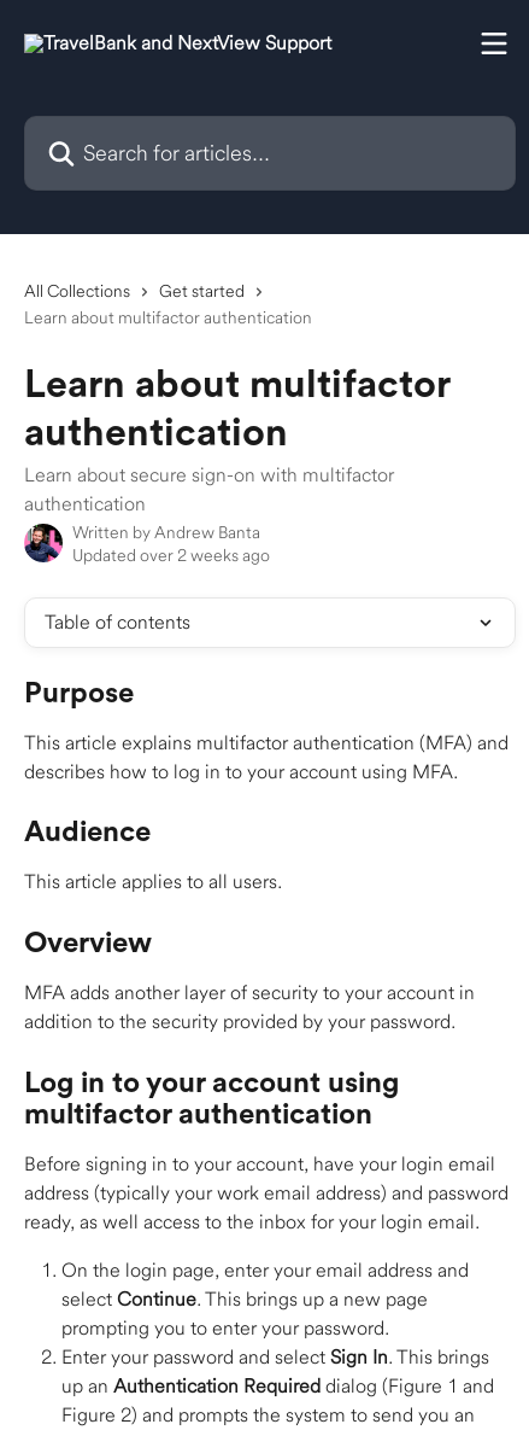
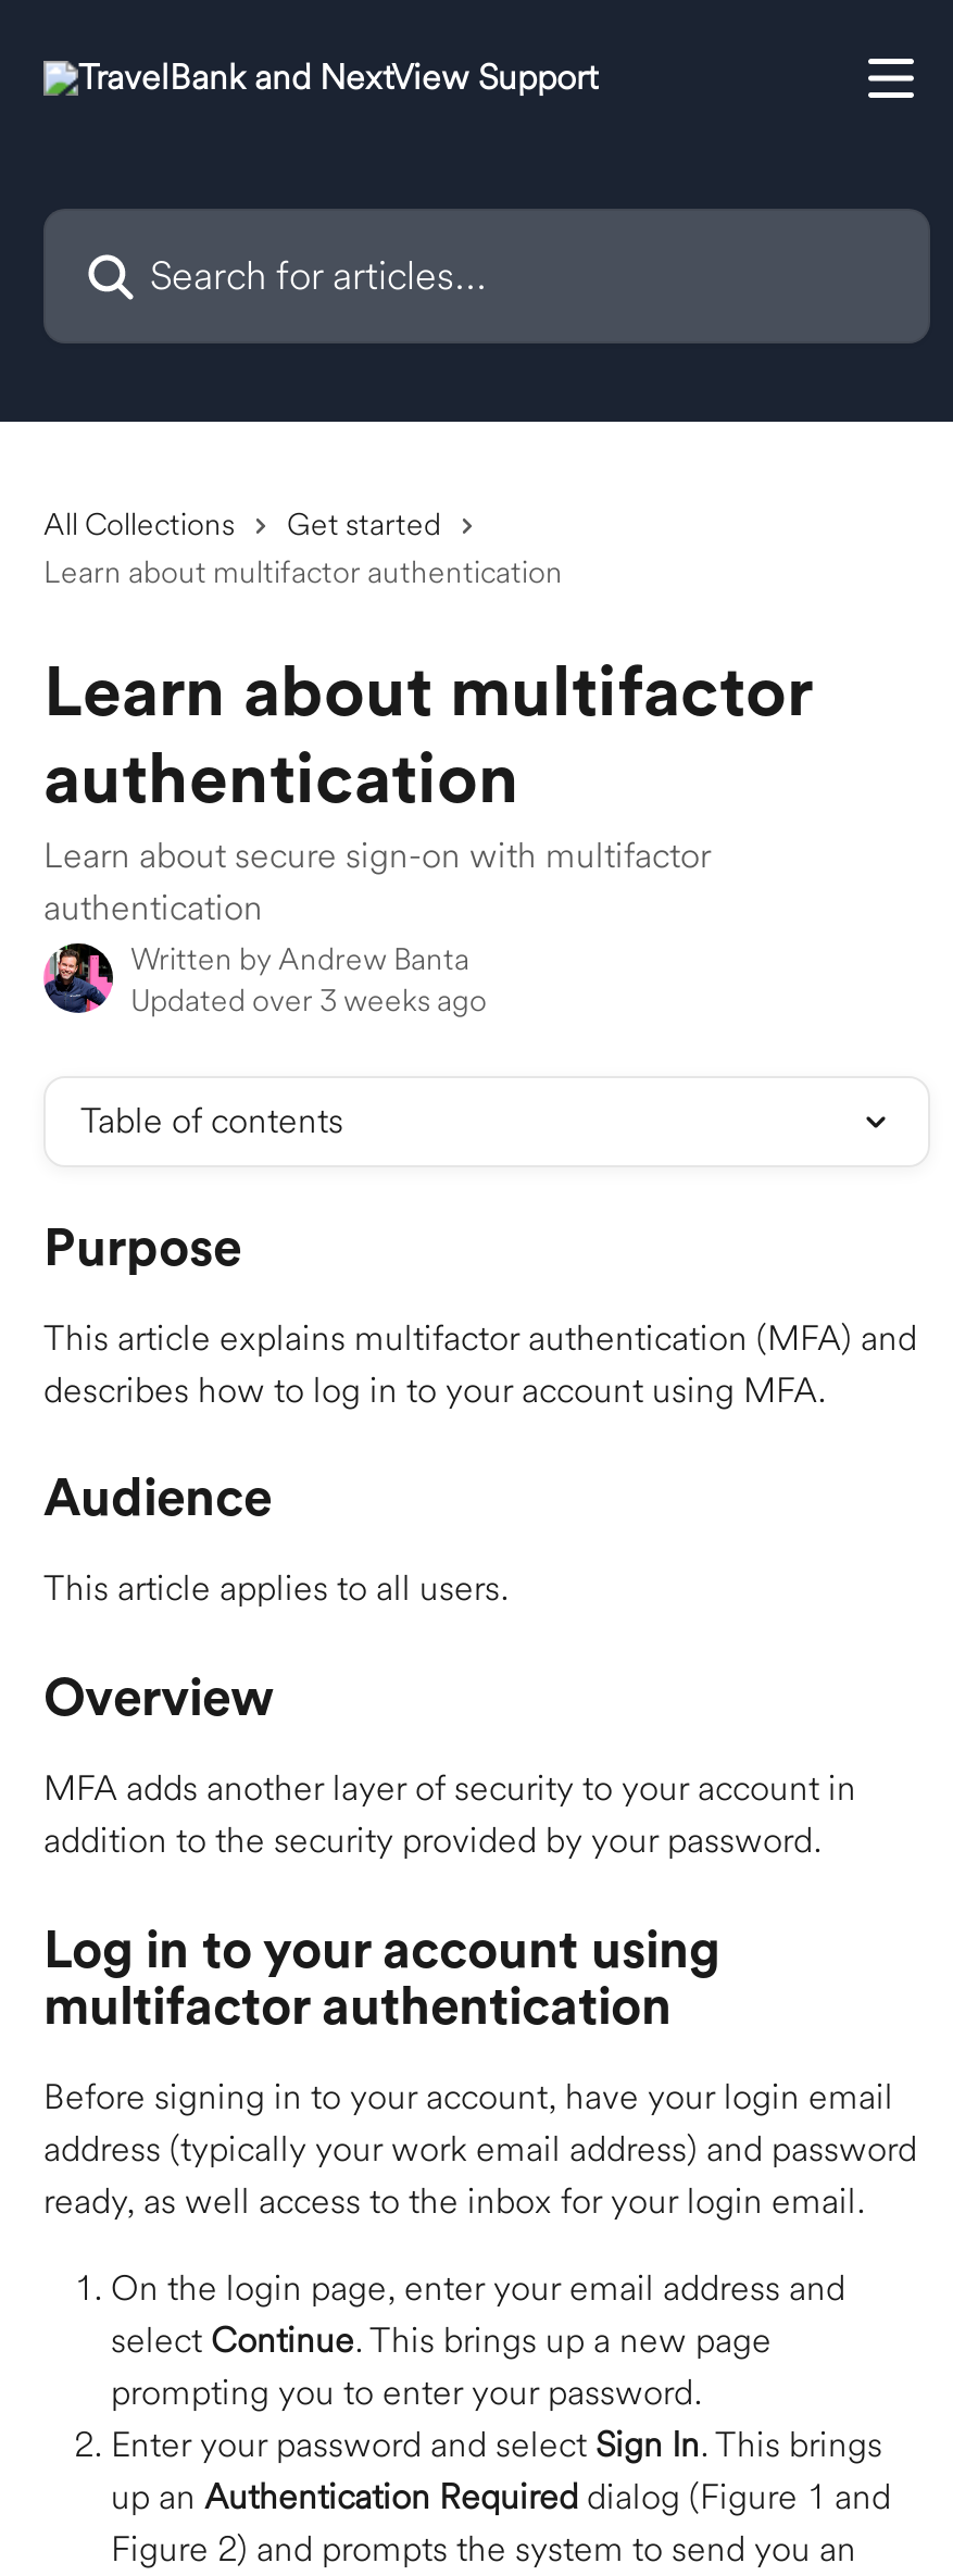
- Updated over 2 weeks ago
+ Updated over 3 weeks ago
